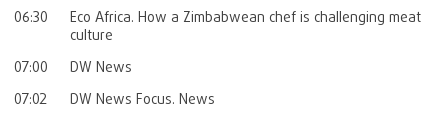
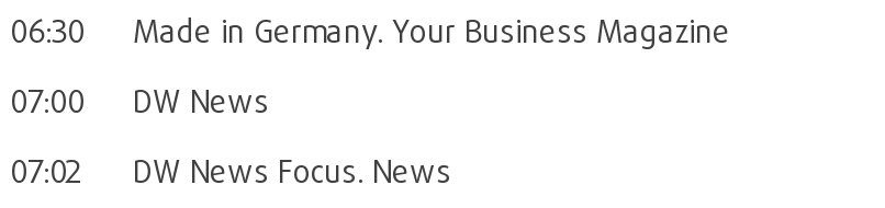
- Eco Africa. How a Zimbabwean chef is challenging meat
- culture
+ Made in Germany. Your Business Magazine
